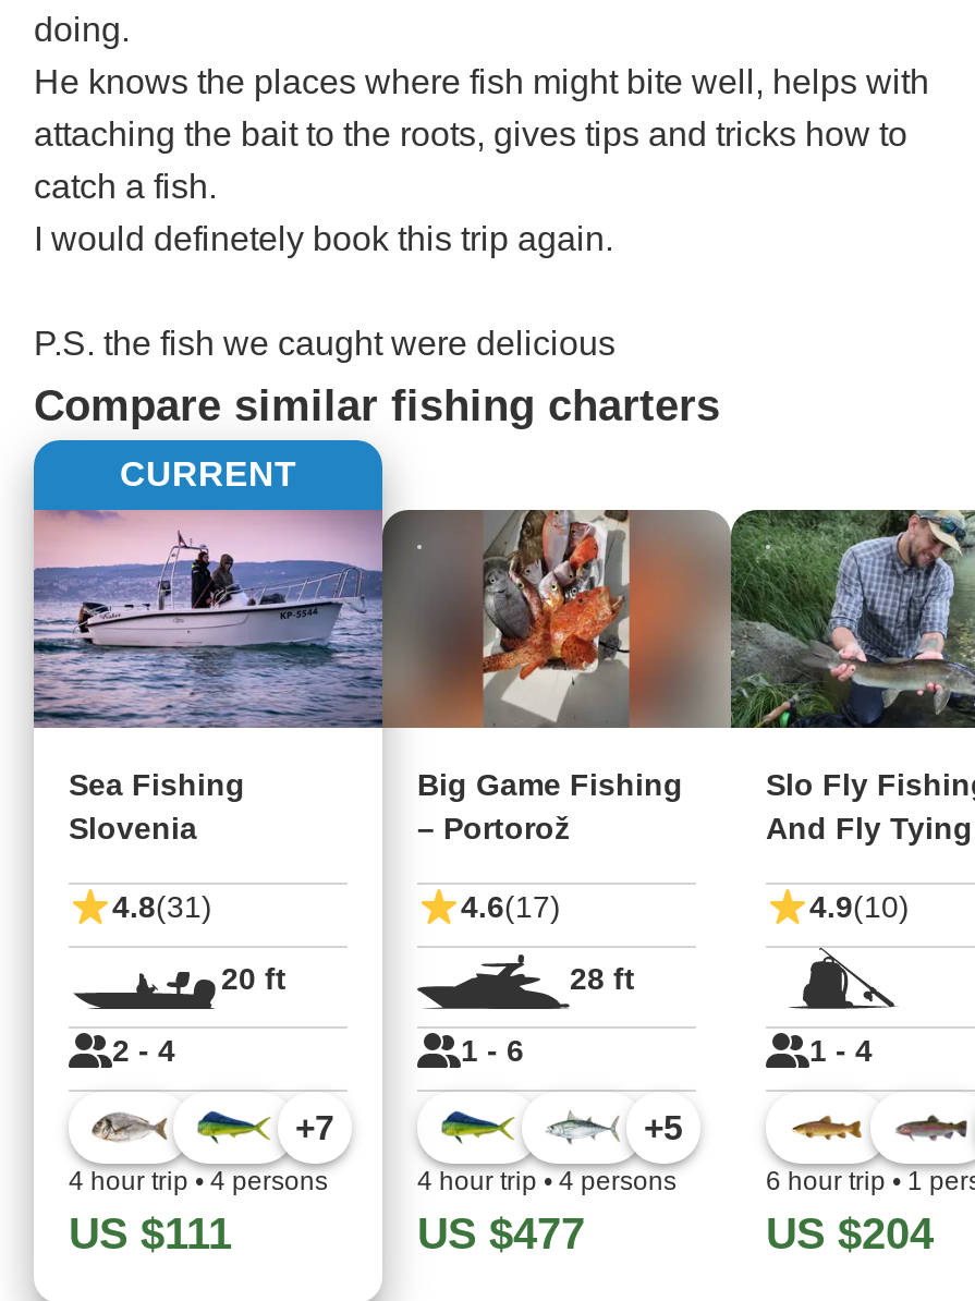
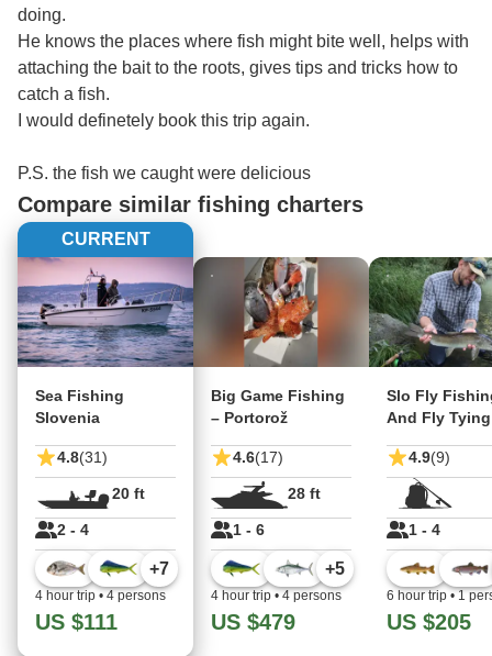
- 4.9(10)
+ 4.9(9)

- US $477
+ US $479

- US $204
+ US $205
